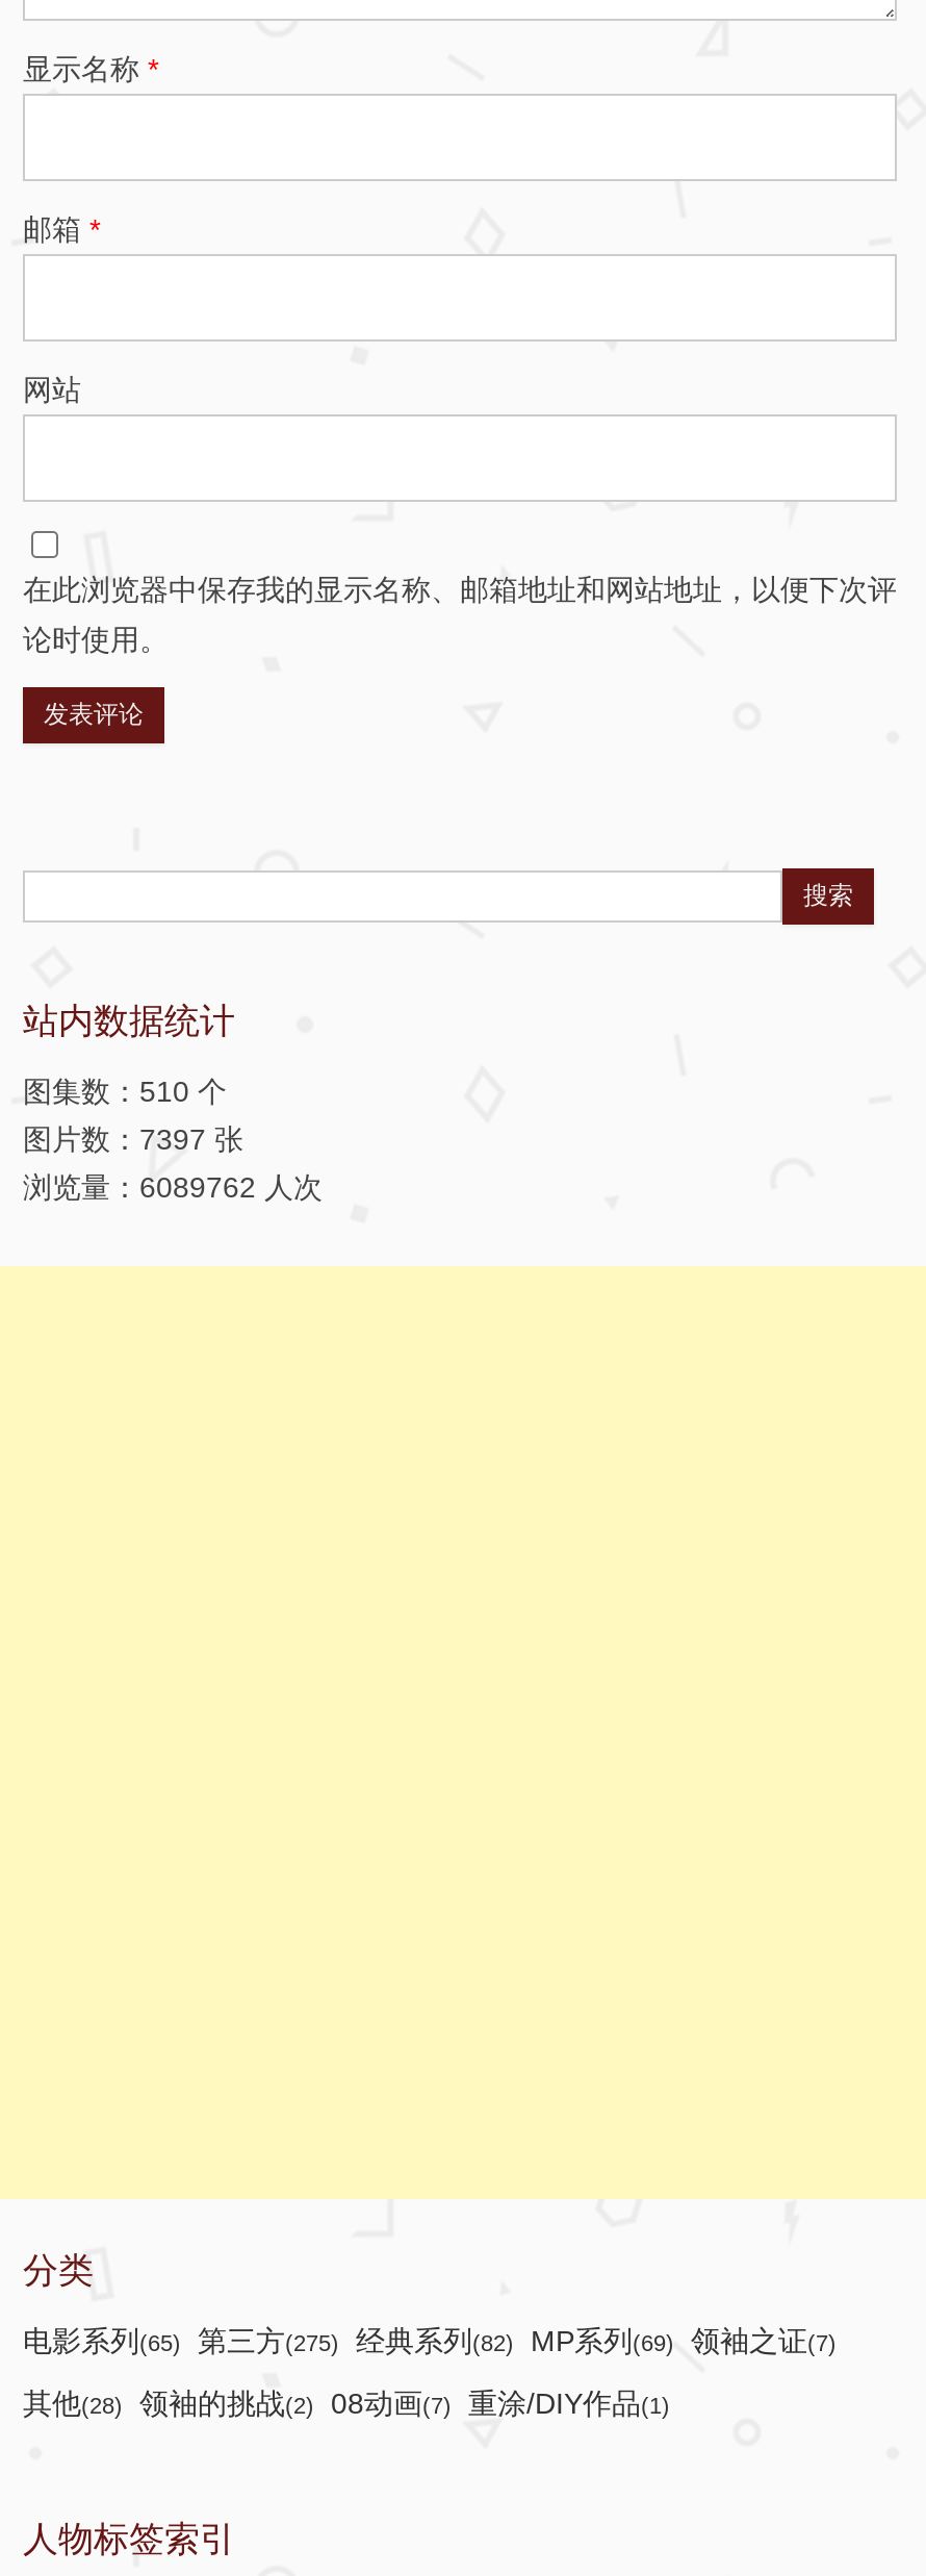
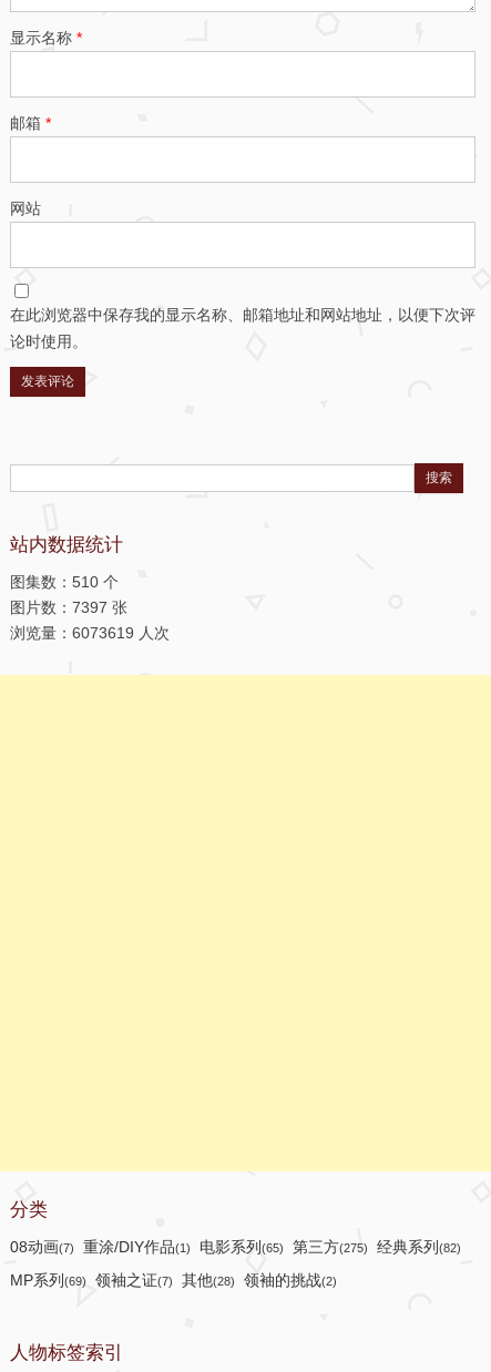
- 浏览量：6089762 人次
+ 浏览量：6073619 人次

- 电影系列(65) 第三方(275) 经典系列(82) MP系列(69) 领袖之证(7)
+ 08动画(7) 重涂/DIY作品(1) 电影系列(65) 第三方(275) 经典系列(82)

- 其他(28) 领袖的挑战(2) 08动画(7) 重涂/DIY作品(1)
+ MP系列(69) 领袖之证(7) 其他(28) 领袖的挑战(2)
